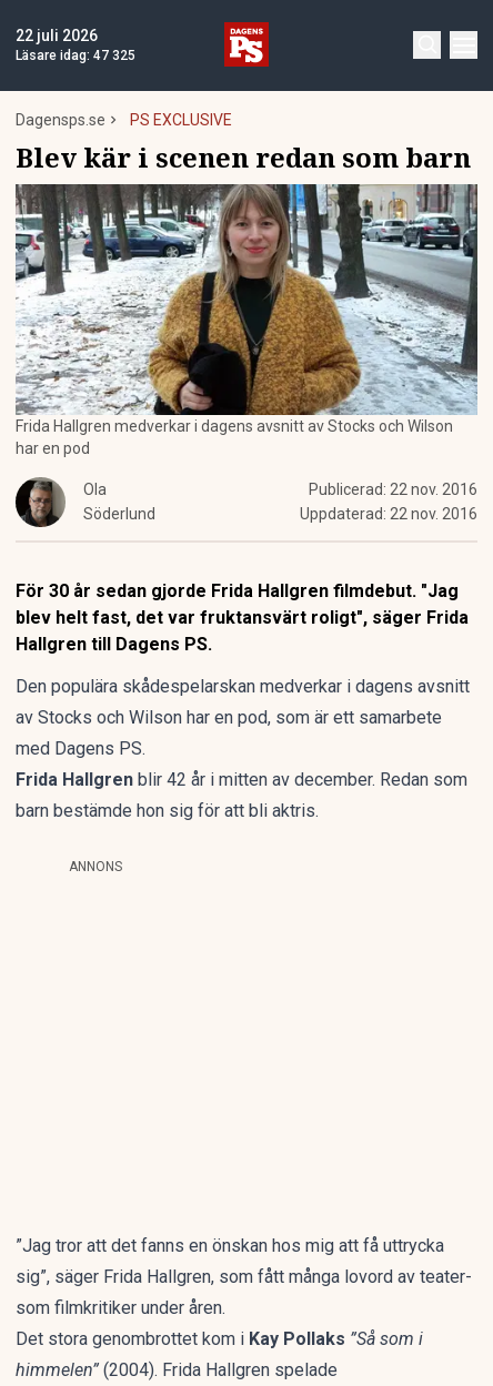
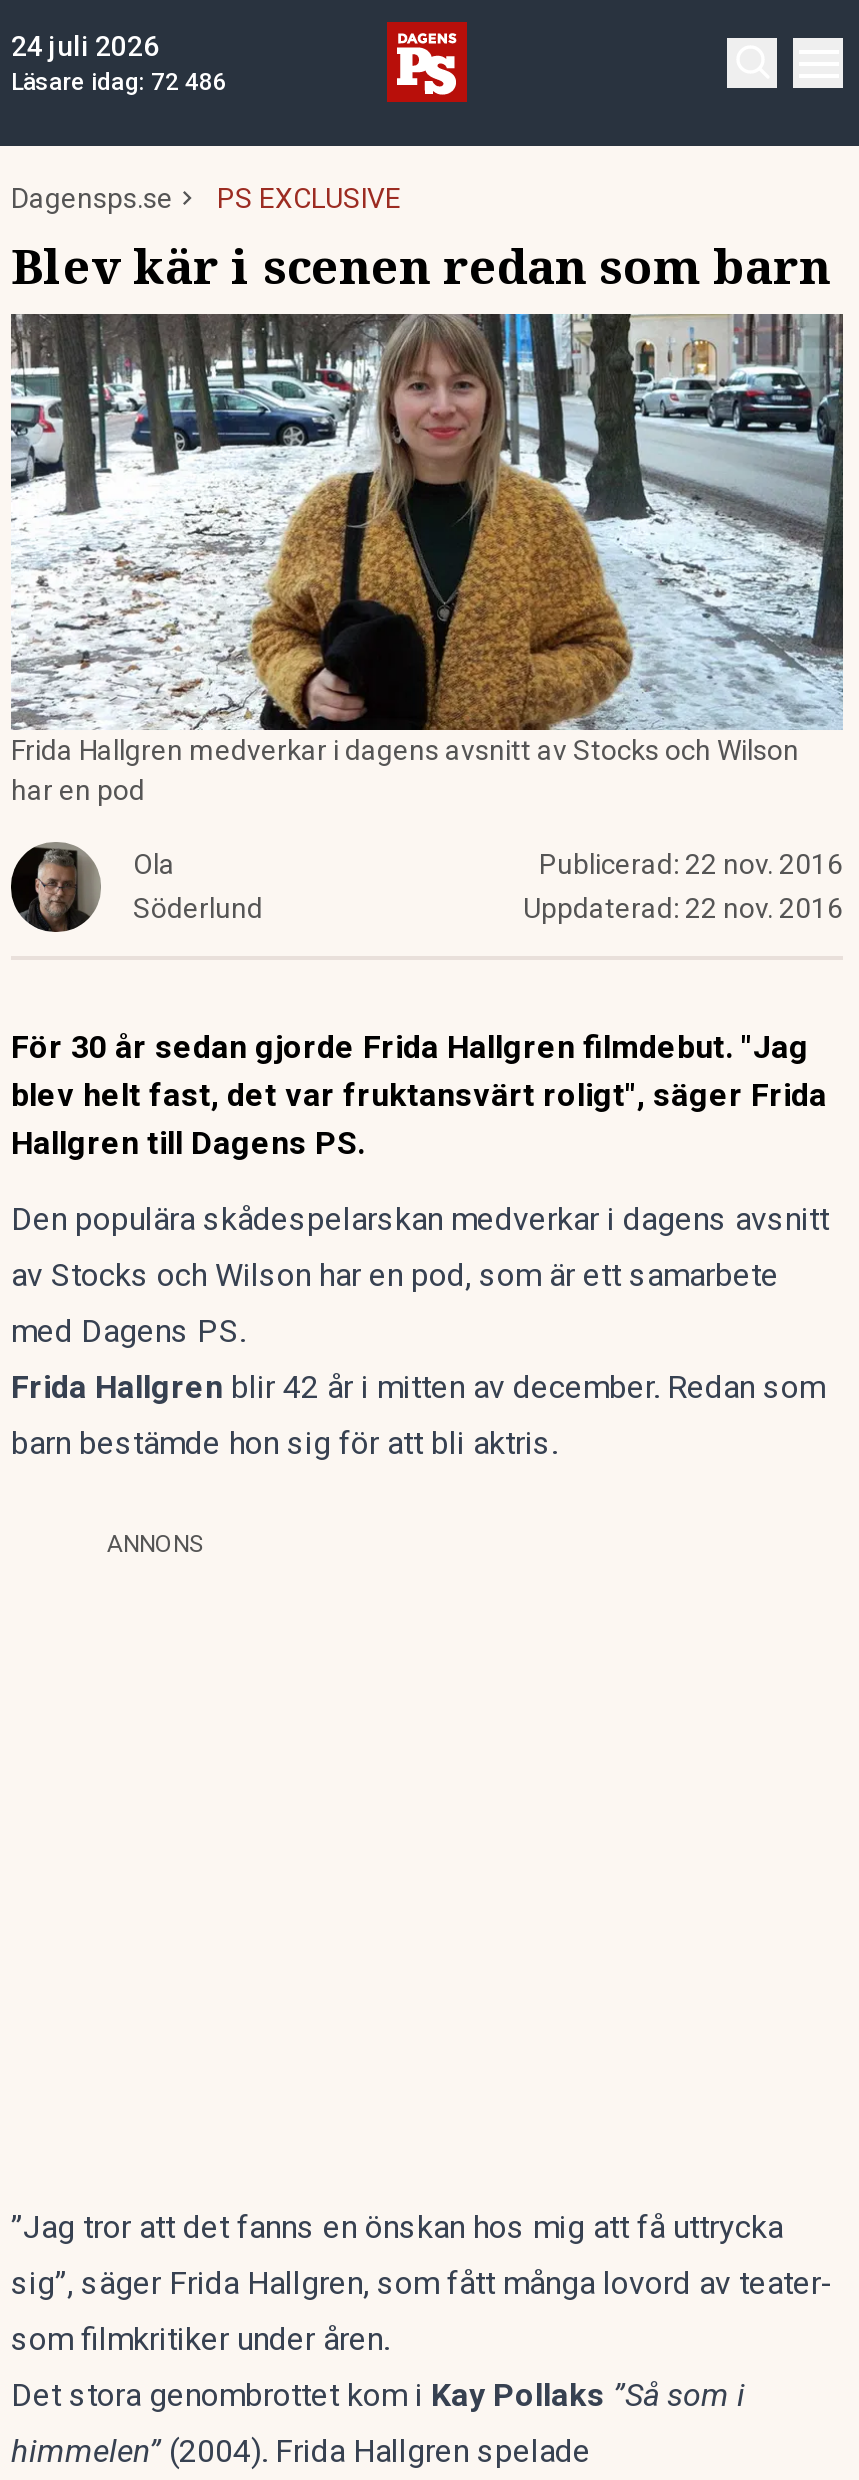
- 22 juli 2026
+ 24 juli 2026

- Läsare idag: 47 325
+ Läsare idag: 72 486
